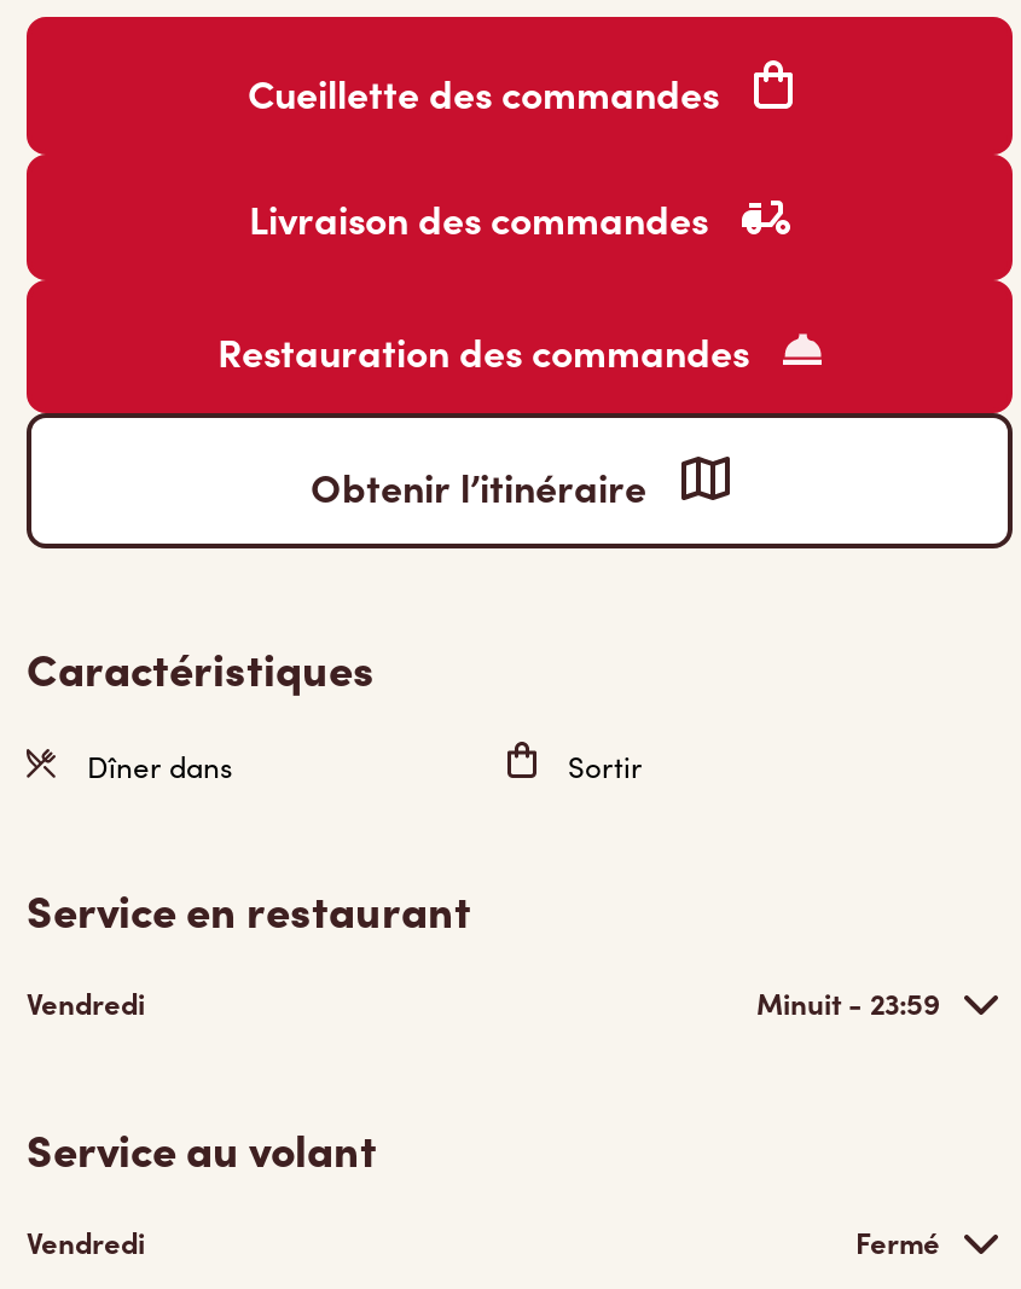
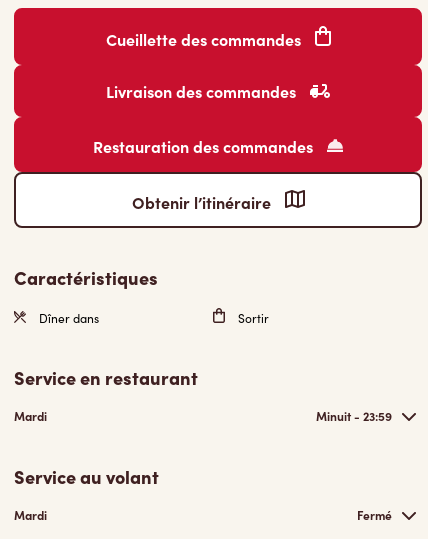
- Vendredi
+ Mardi

- Vendredi
+ Mardi
